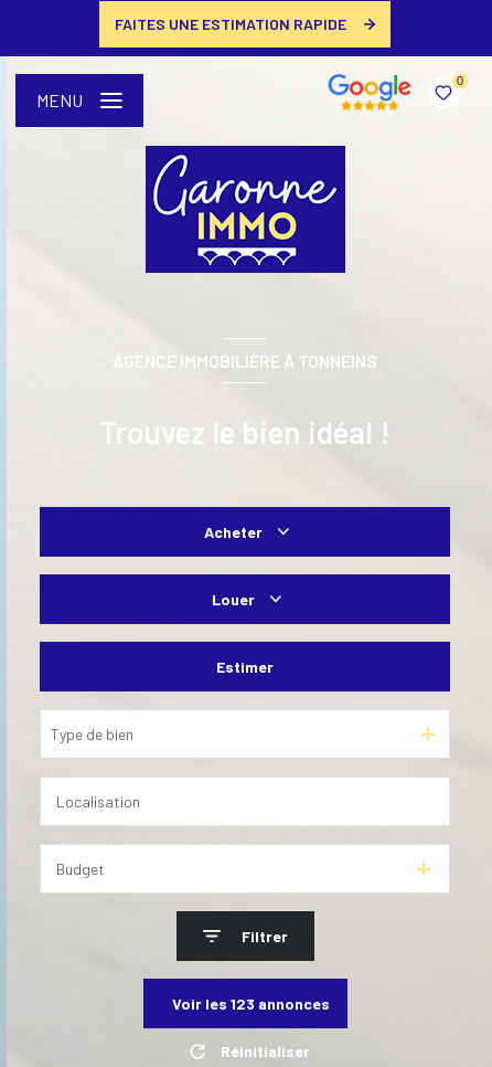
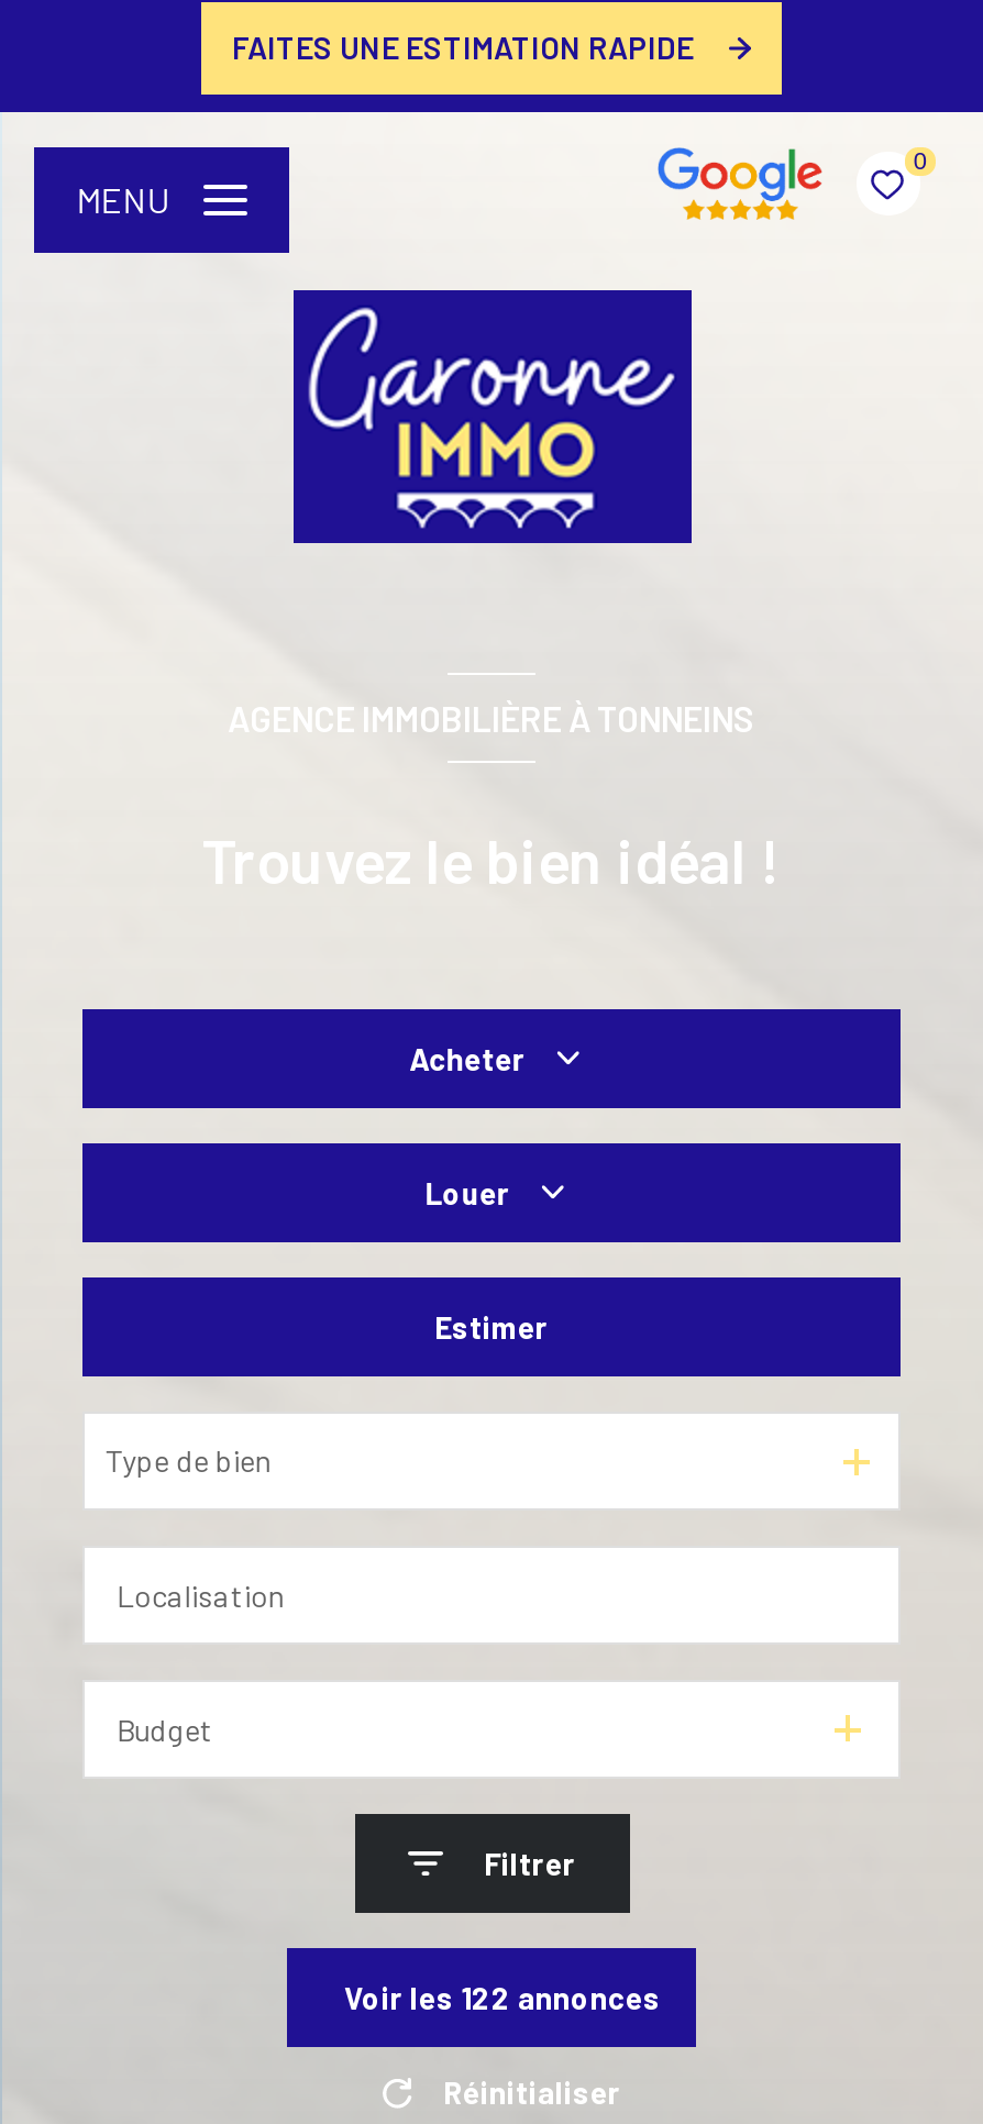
- Voir les 123 annonces
+ Voir les 122 annonces
